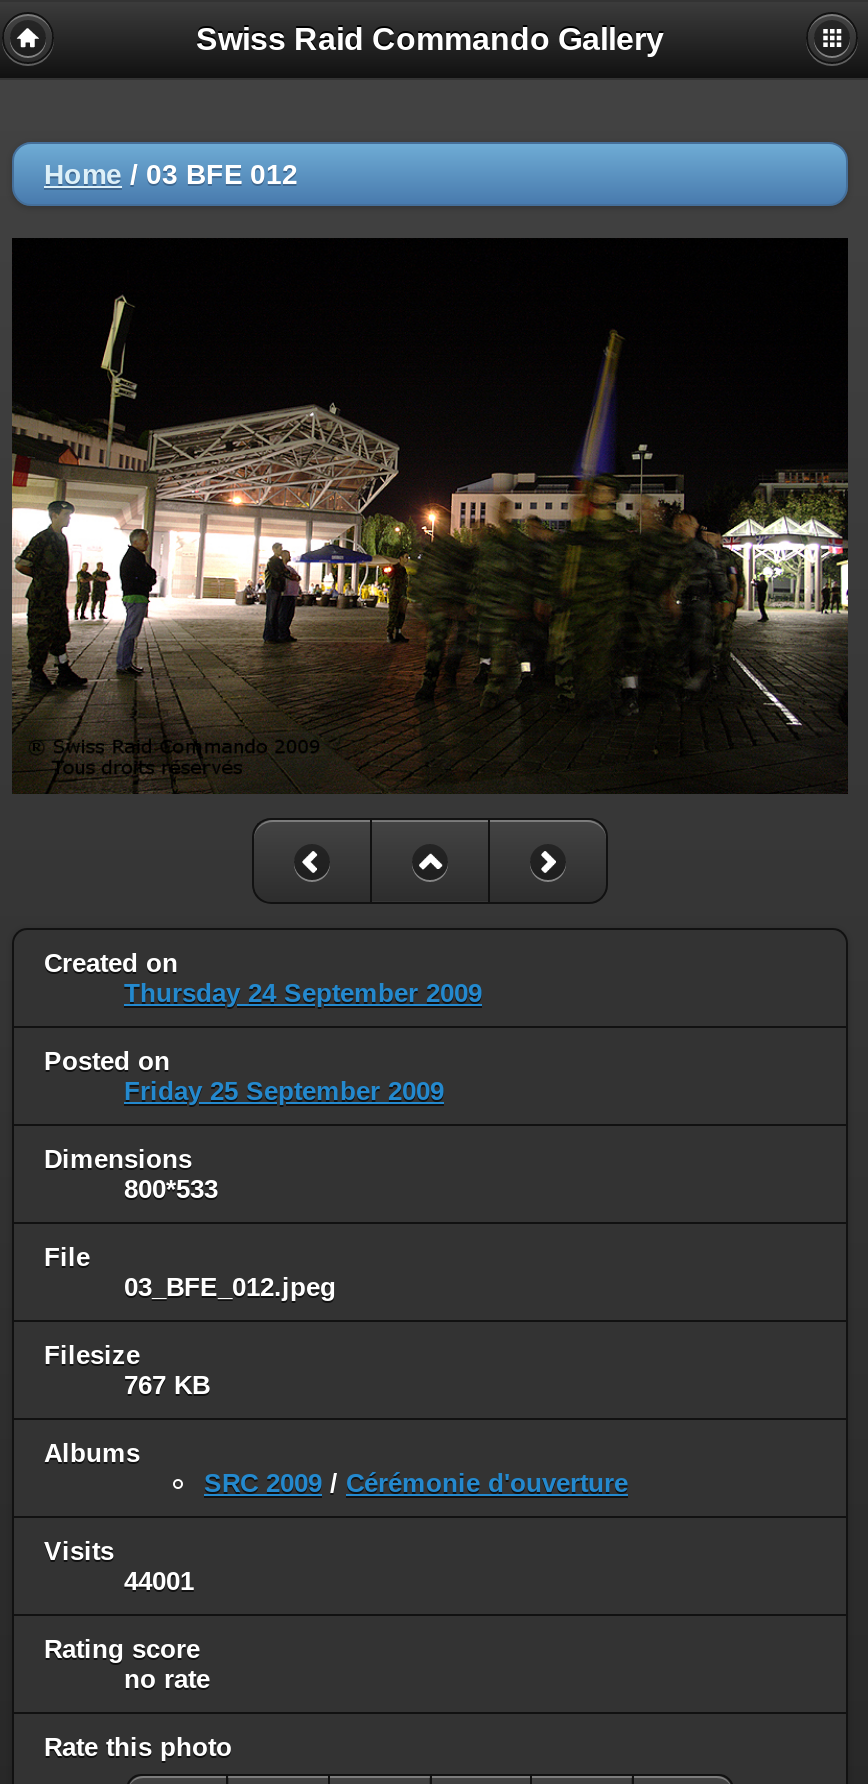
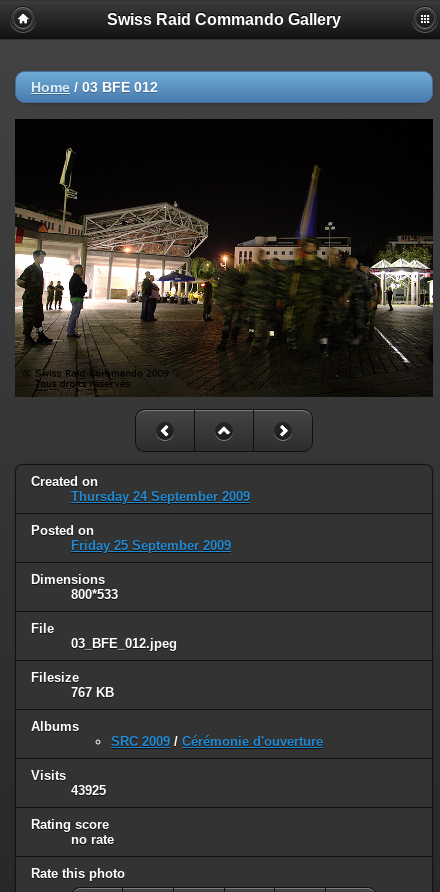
- 44001
+ 43925
